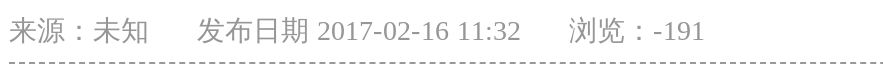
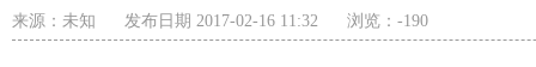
- 来源：未知 发布日期 2017-02-16 11:32 浏览：-191
+ 来源：未知 发布日期 2017-02-16 11:32 浏览：-190
